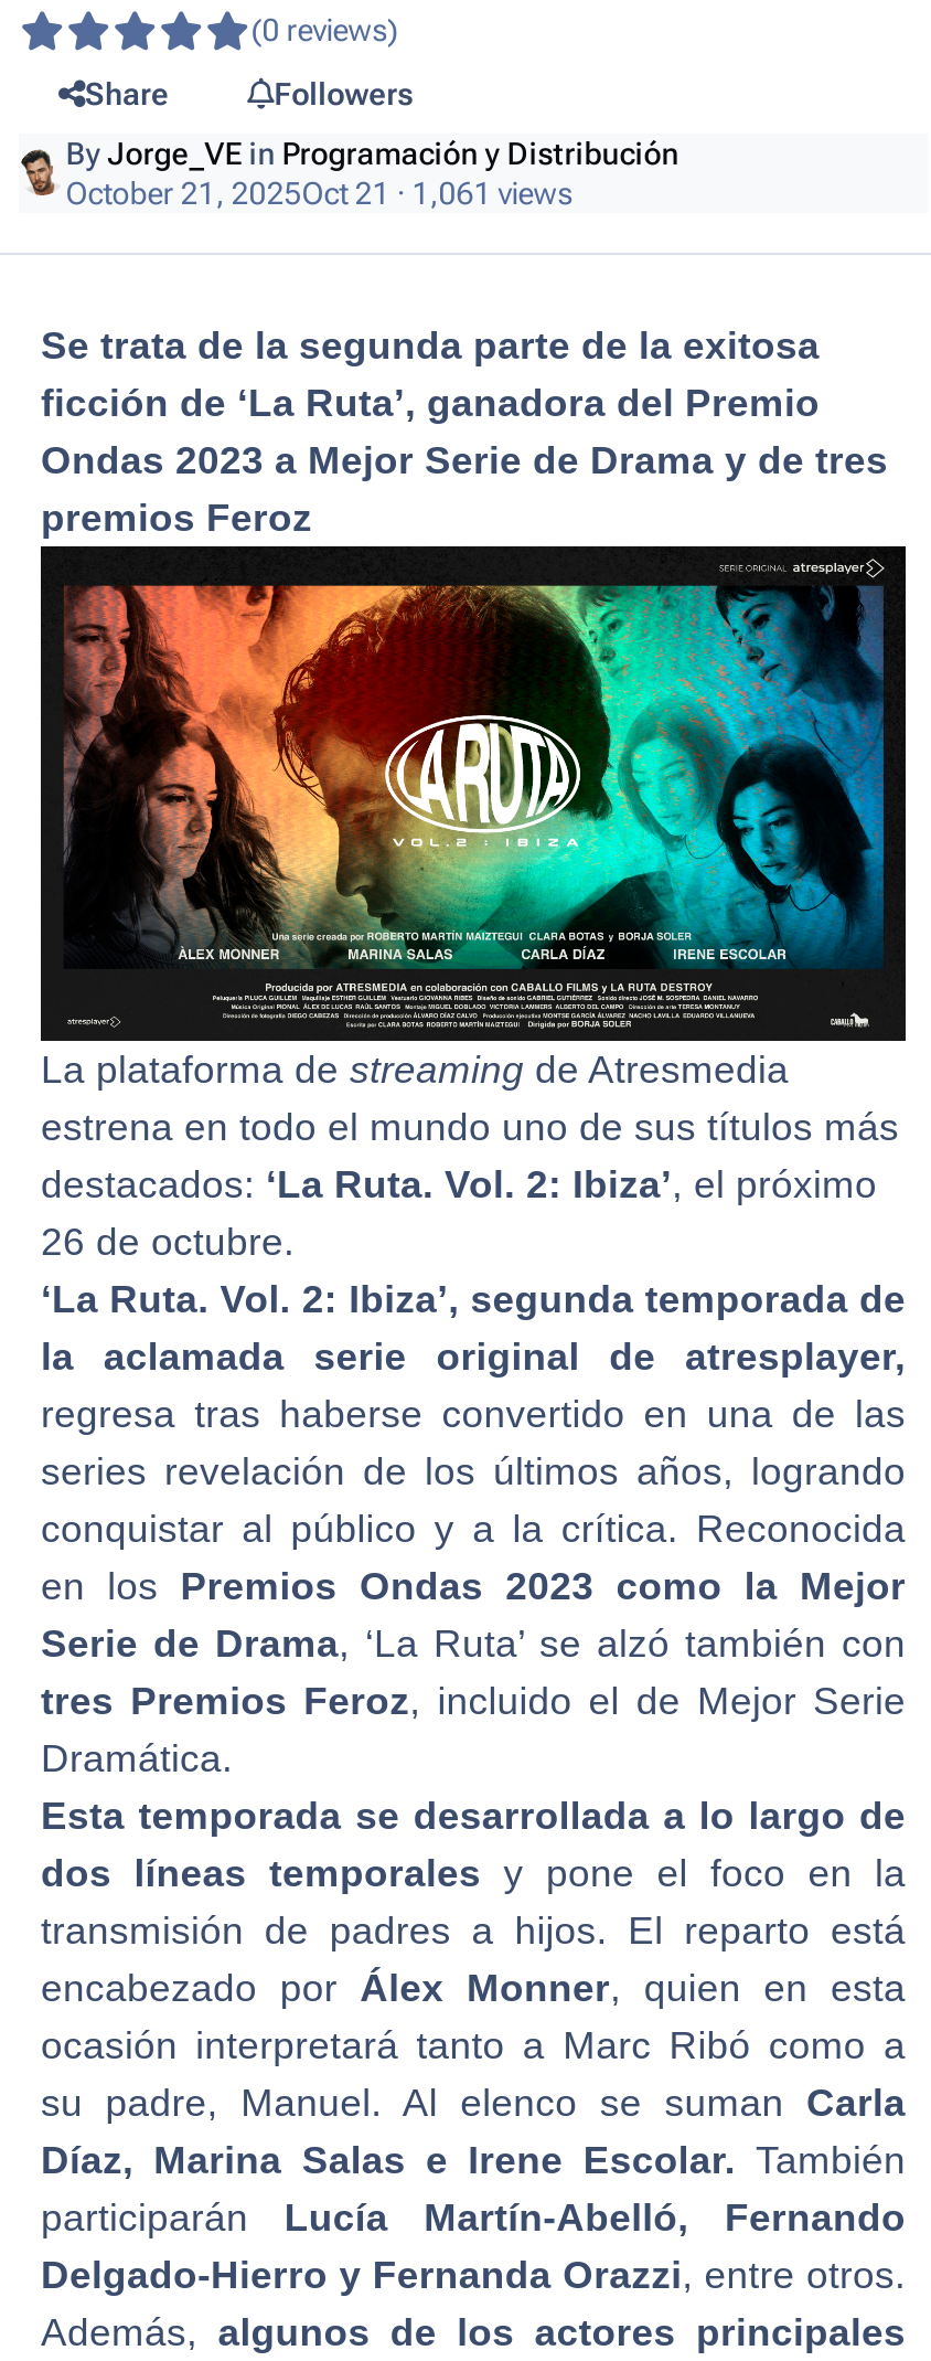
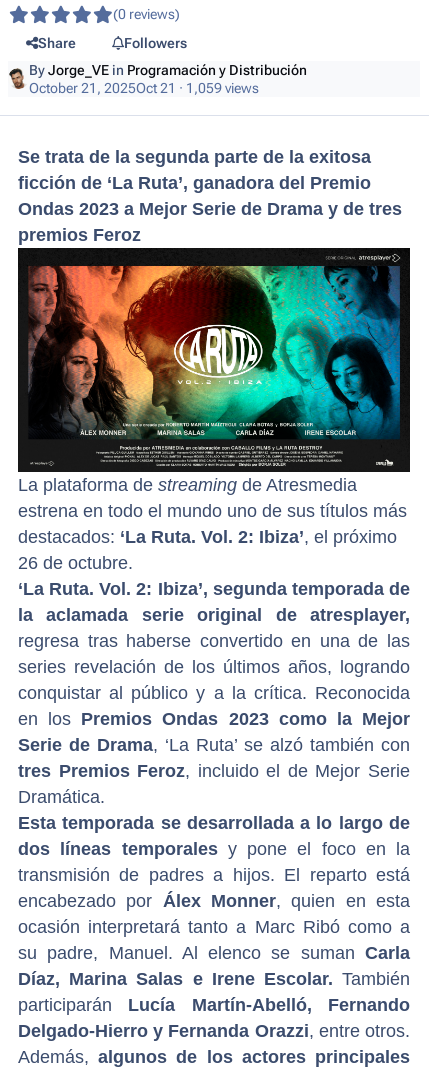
- October 21, 2025Oct 21 · 1,061 views
+ October 21, 2025Oct 21 · 1,059 views
